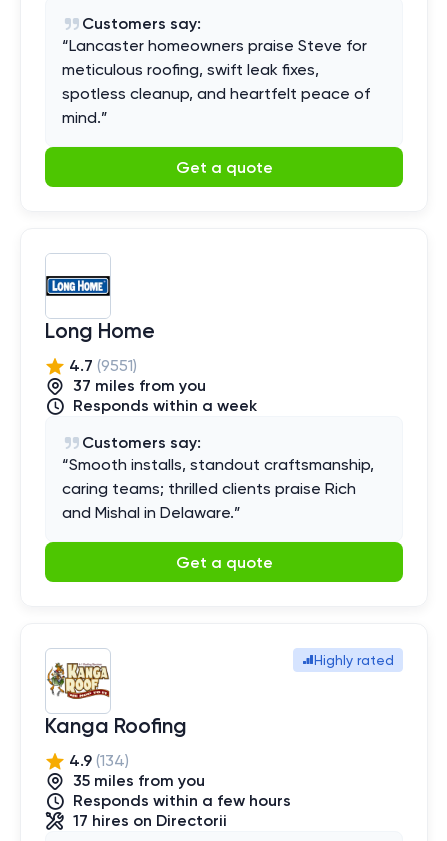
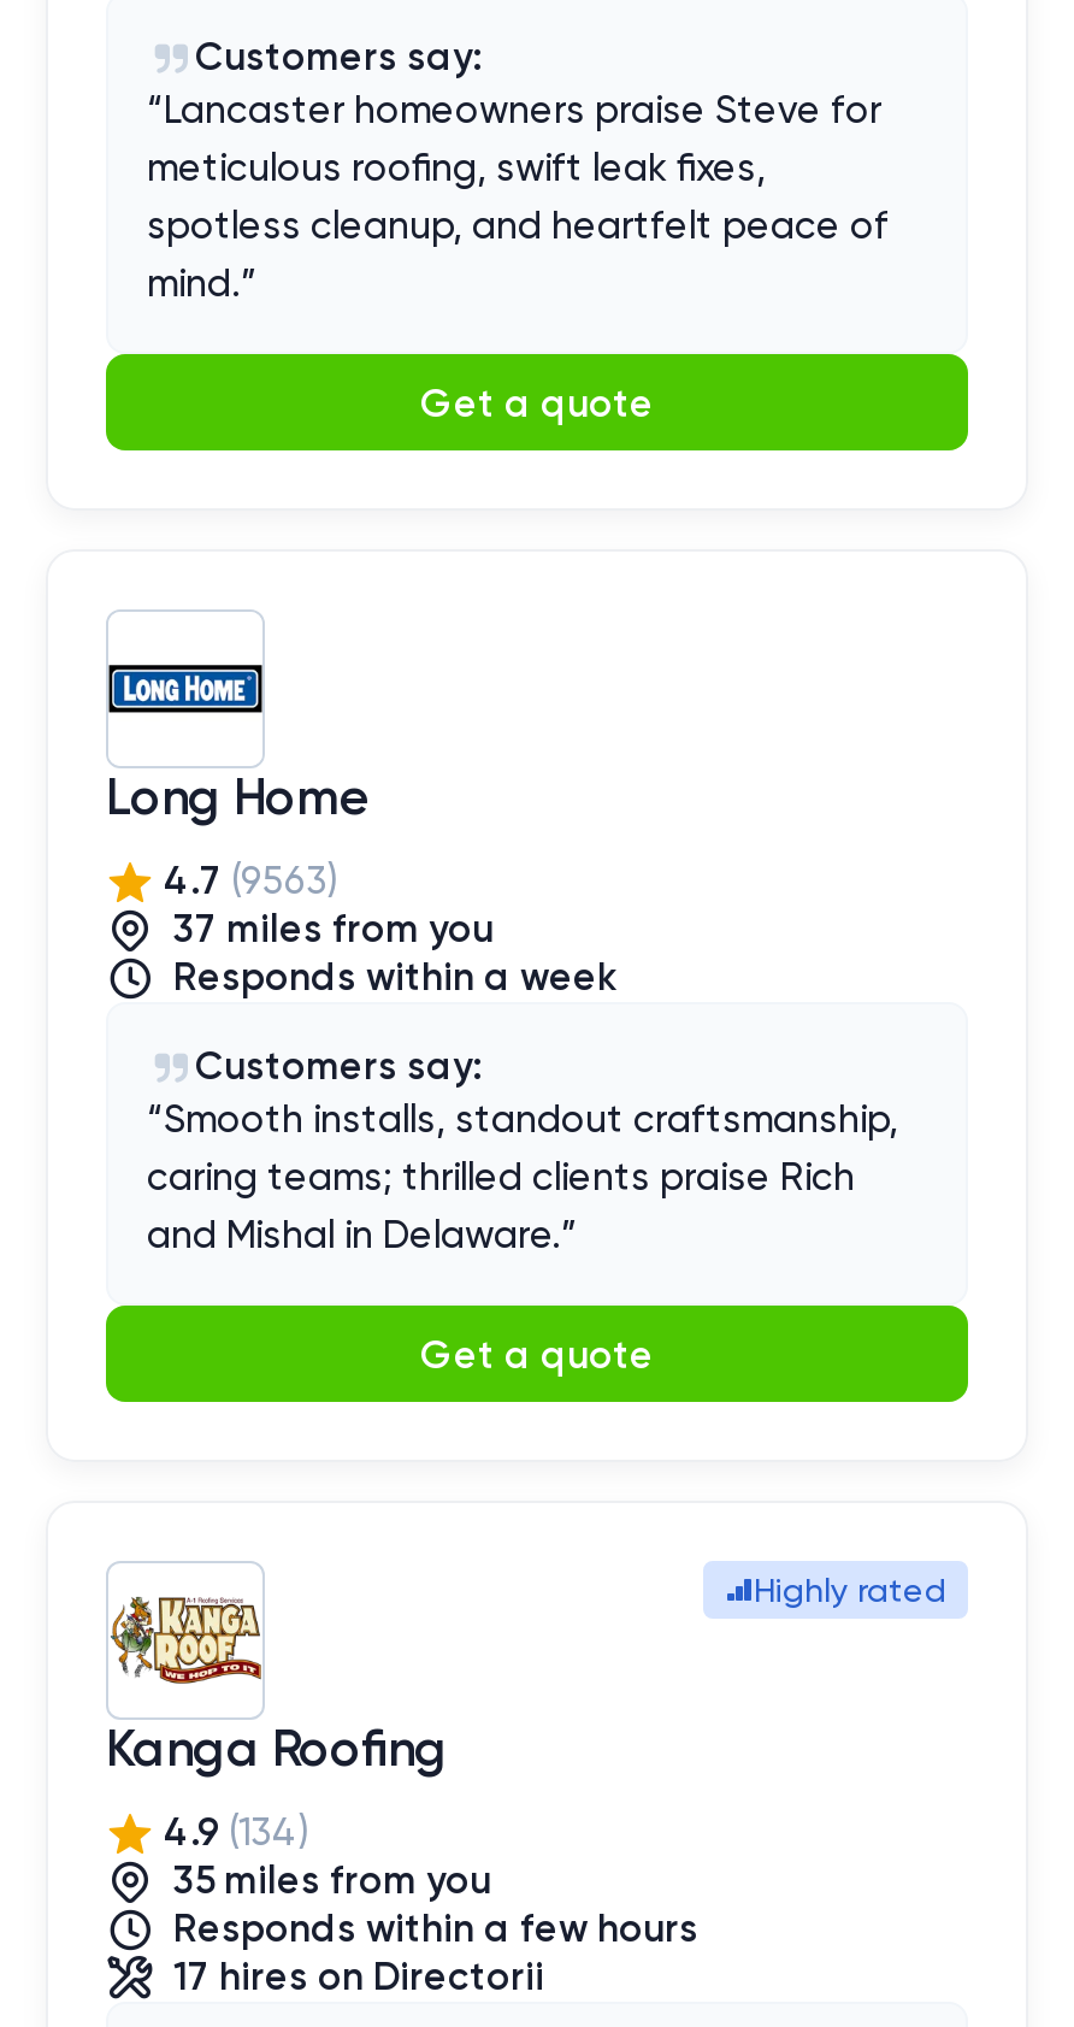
- 4.7 (9551)
+ 4.7 (9563)
